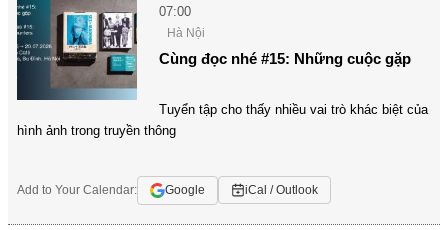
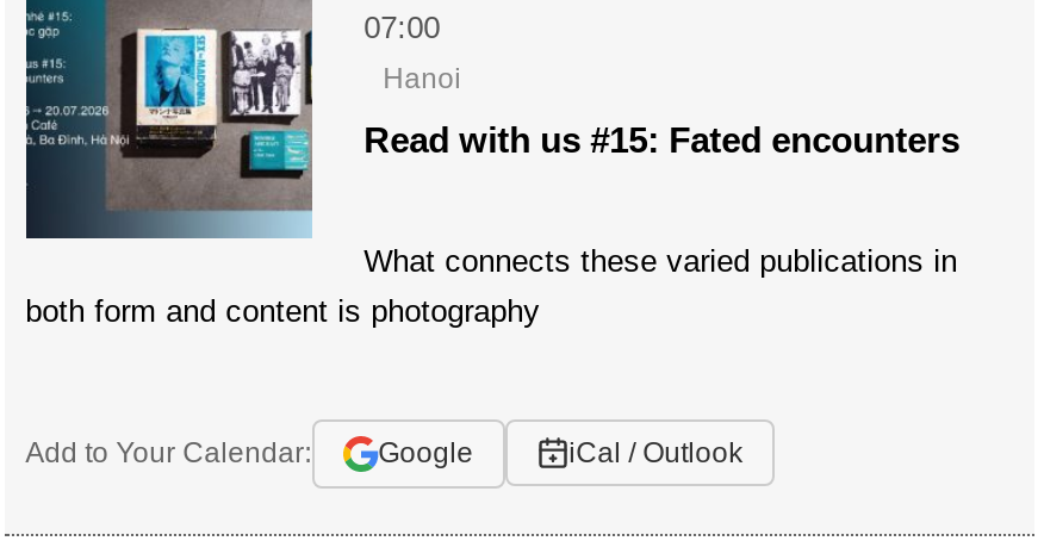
- Hà Nội
+ Hanoi

- Cùng đọc nhé #15: Những cuộc gặp
+ Read with us #15: Fated encounters

- Tuyển tập cho thấy nhiều vai trò khác biệt của
- hình ảnh trong truyền thông
+ What connects these varied publications in
+ both form and content is photography
